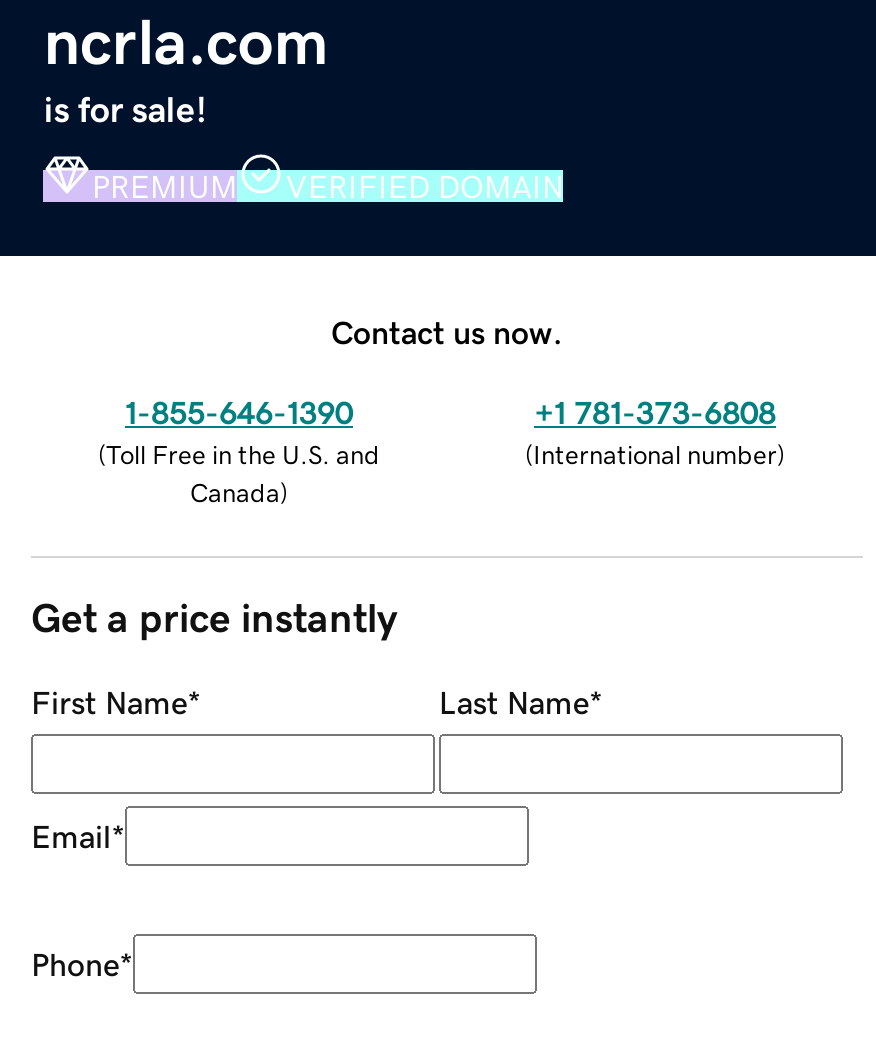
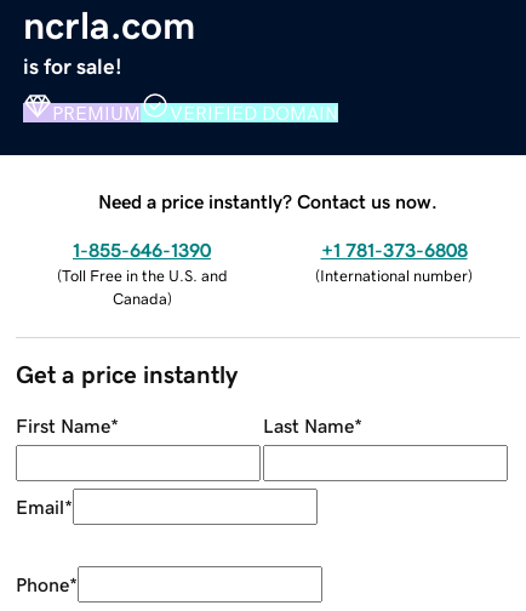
- Contact us now.
+ Need a price instantly? Contact us now.
